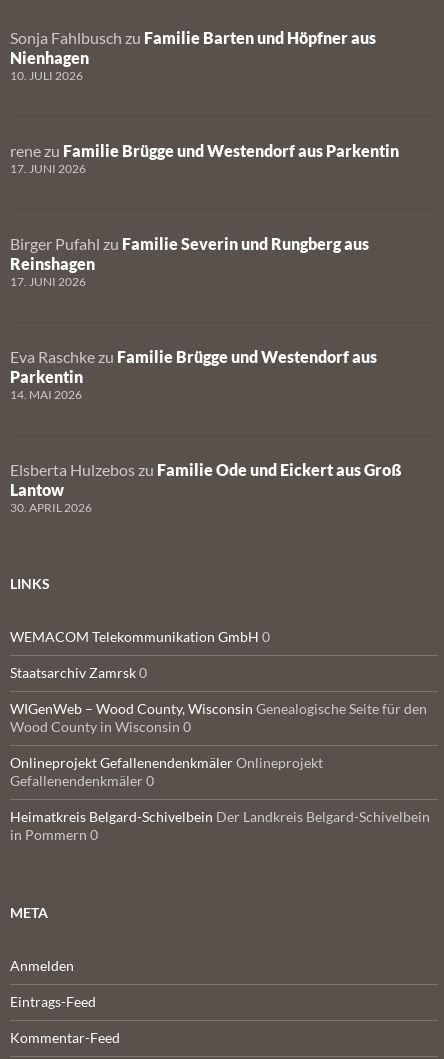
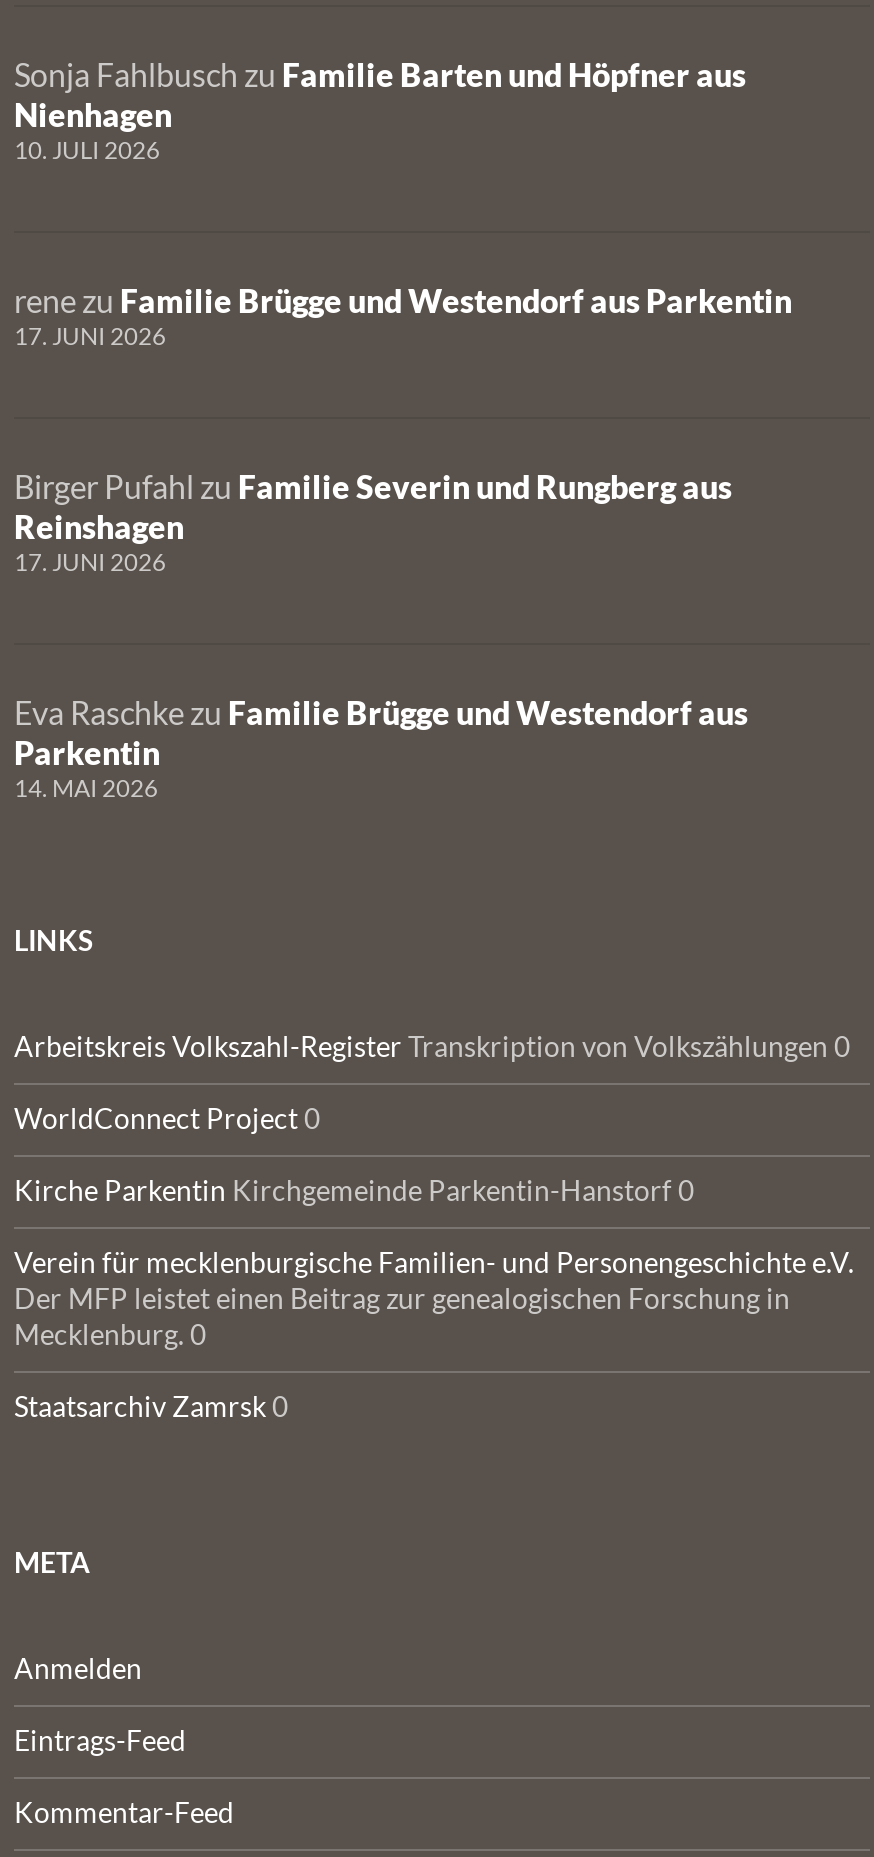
- Elsberta Hulzebos zu Familie Ode und Eickert aus Groß
- Lantow
- 30. APRIL 2026

- WEMACOM Telekommunikation GmbH 0
+ Arbeitskreis Volkszahl-Register Transkription von Volkszählungen 0
+ WorldConnect Project 0
+ Kirche Parkentin Kirchgemeinde Parkentin-Hanstorf 0
+ Verein für mecklenburgische Familien- und Personengeschichte e.V.
+ Der MFP leistet einen Beitrag zur genealogischen Forschung in
+ Mecklenburg. 0

moved down: Staatsarchiv Zamrsk 0

- WIGenWeb – Wood County, Wisconsin Genealogische Seite für den
- Wood County in Wisconsin 0
- Onlineprojekt Gefallenendenkmäler Onlineprojekt
- Gefallenendenkmäler 0
- Heimatkreis Belgard-Schivelbein Der Landkreis Belgard-Schivelbein
- in Pommern 0
